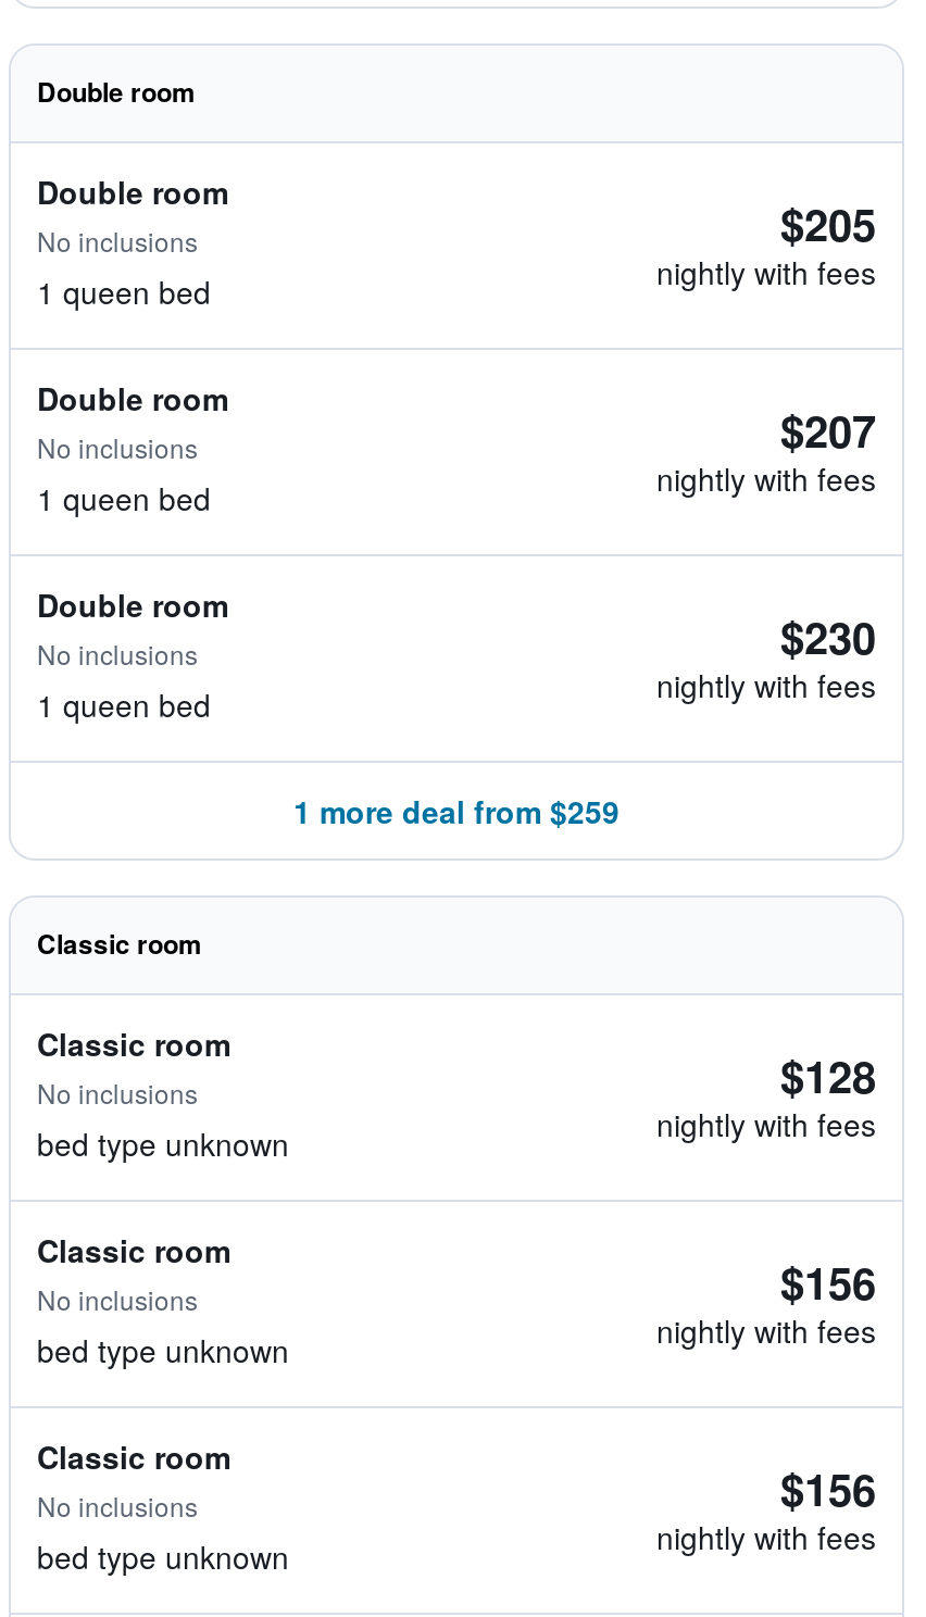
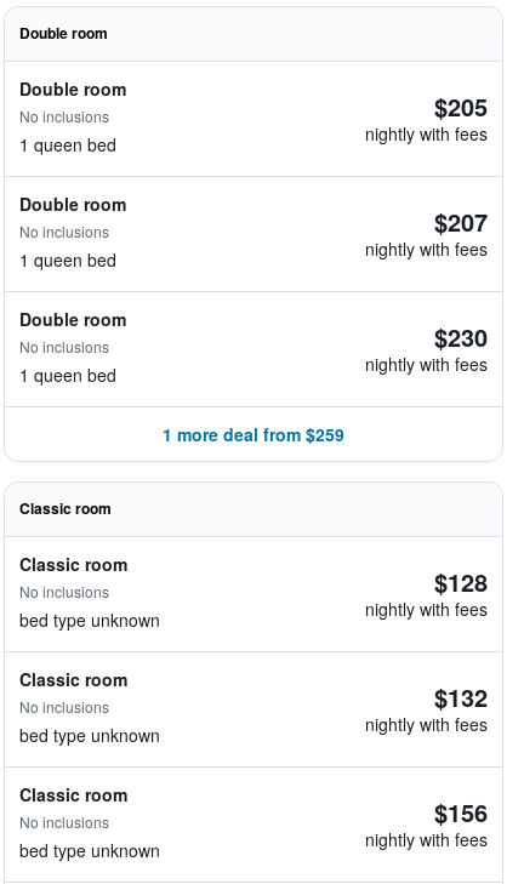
- $156
+ $132
